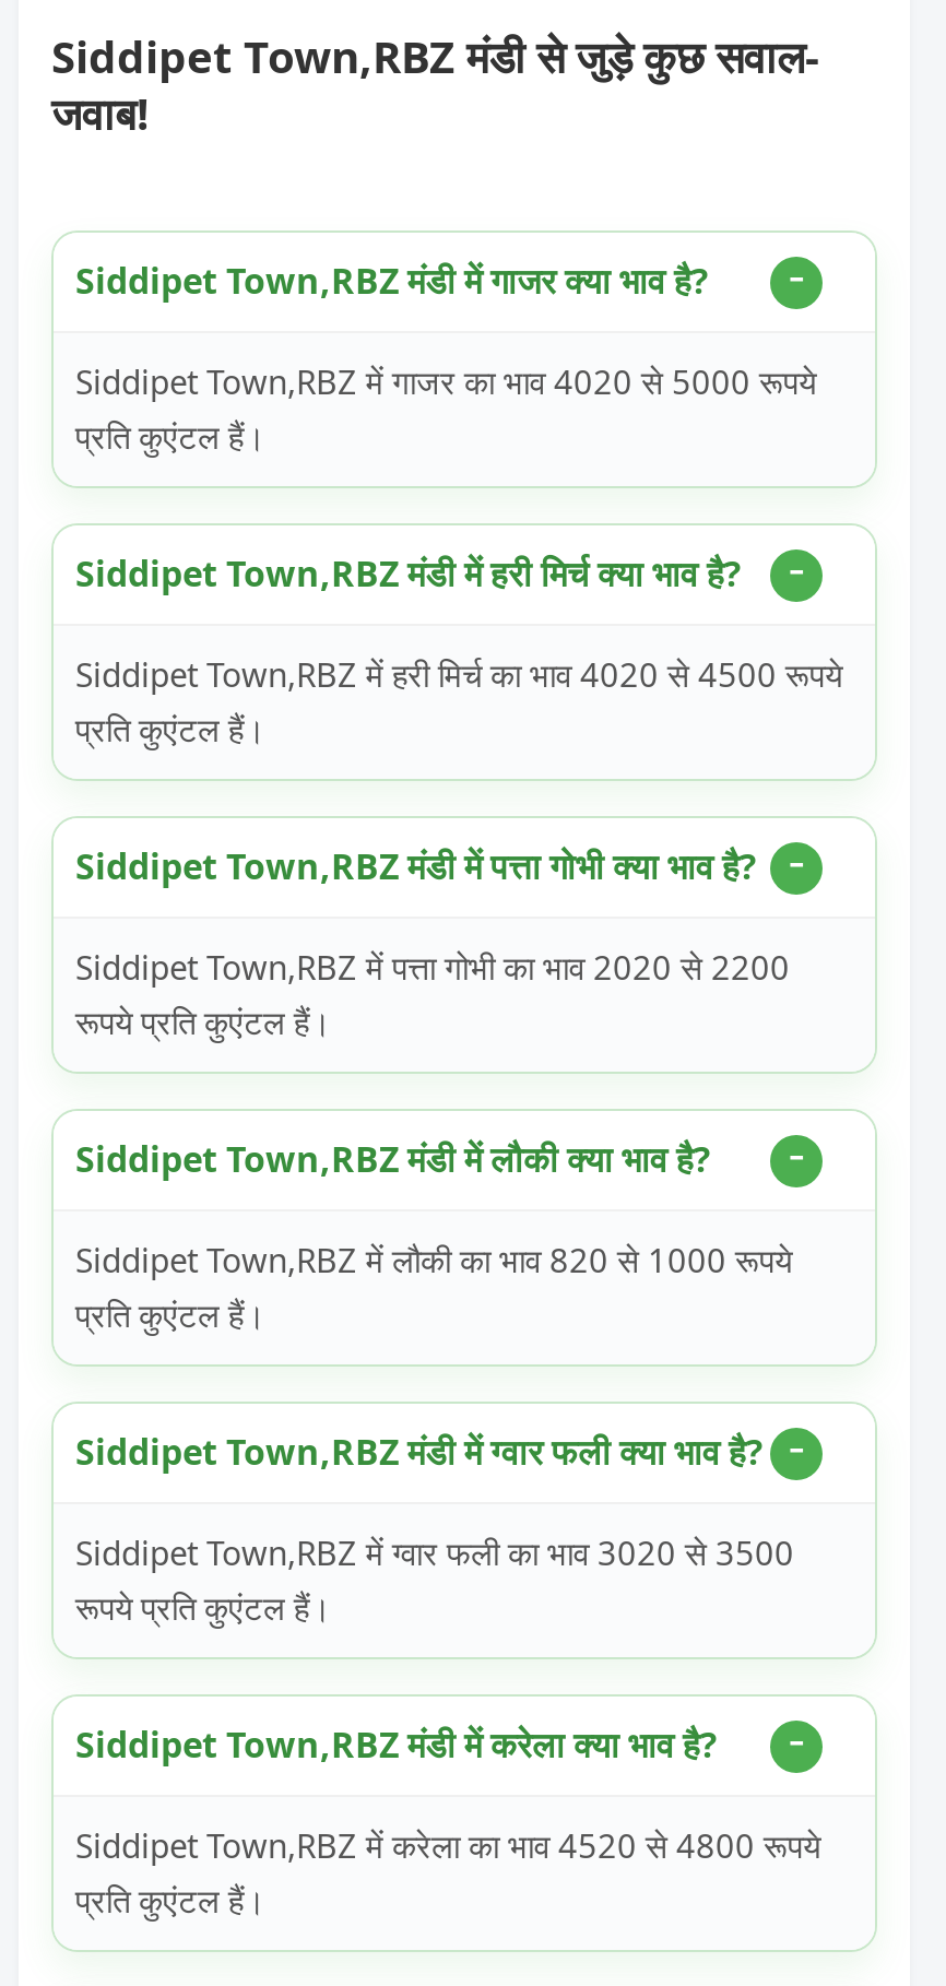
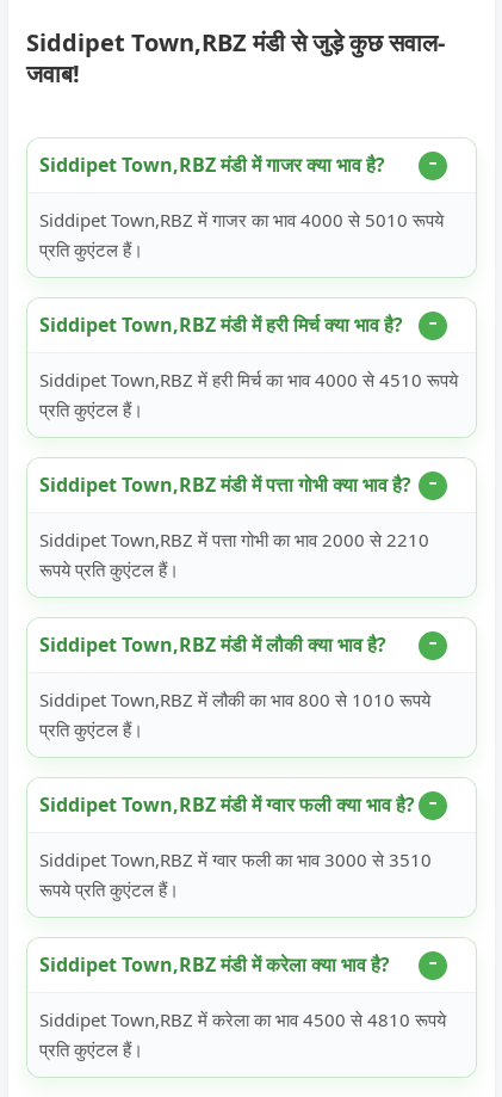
- Siddipet Town,RBZ में गाजर का भाव 4020 से 5000 रूपये
+ Siddipet Town,RBZ में गाजर का भाव 4000 से 5010 रूपये

- Siddipet Town,RBZ में हरी मिर्च का भाव 4020 से 4500 रूपये
+ Siddipet Town,RBZ में हरी मिर्च का भाव 4000 से 4510 रूपये

- Siddipet Town,RBZ में पत्ता गोभी का भाव 2020 से 2200
+ Siddipet Town,RBZ में पत्ता गोभी का भाव 2000 से 2210

- Siddipet Town,RBZ में लौकी का भाव 820 से 1000 रूपये
+ Siddipet Town,RBZ में लौकी का भाव 800 से 1010 रूपये

- Siddipet Town,RBZ में ग्वार फली का भाव 3020 से 3500
+ Siddipet Town,RBZ में ग्वार फली का भाव 3000 से 3510

- Siddipet Town,RBZ में करेला का भाव 4520 से 4800 रूपये
+ Siddipet Town,RBZ में करेला का भाव 4500 से 4810 रूपये
